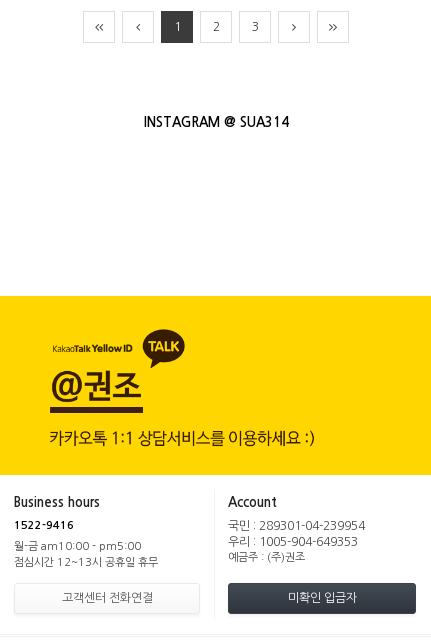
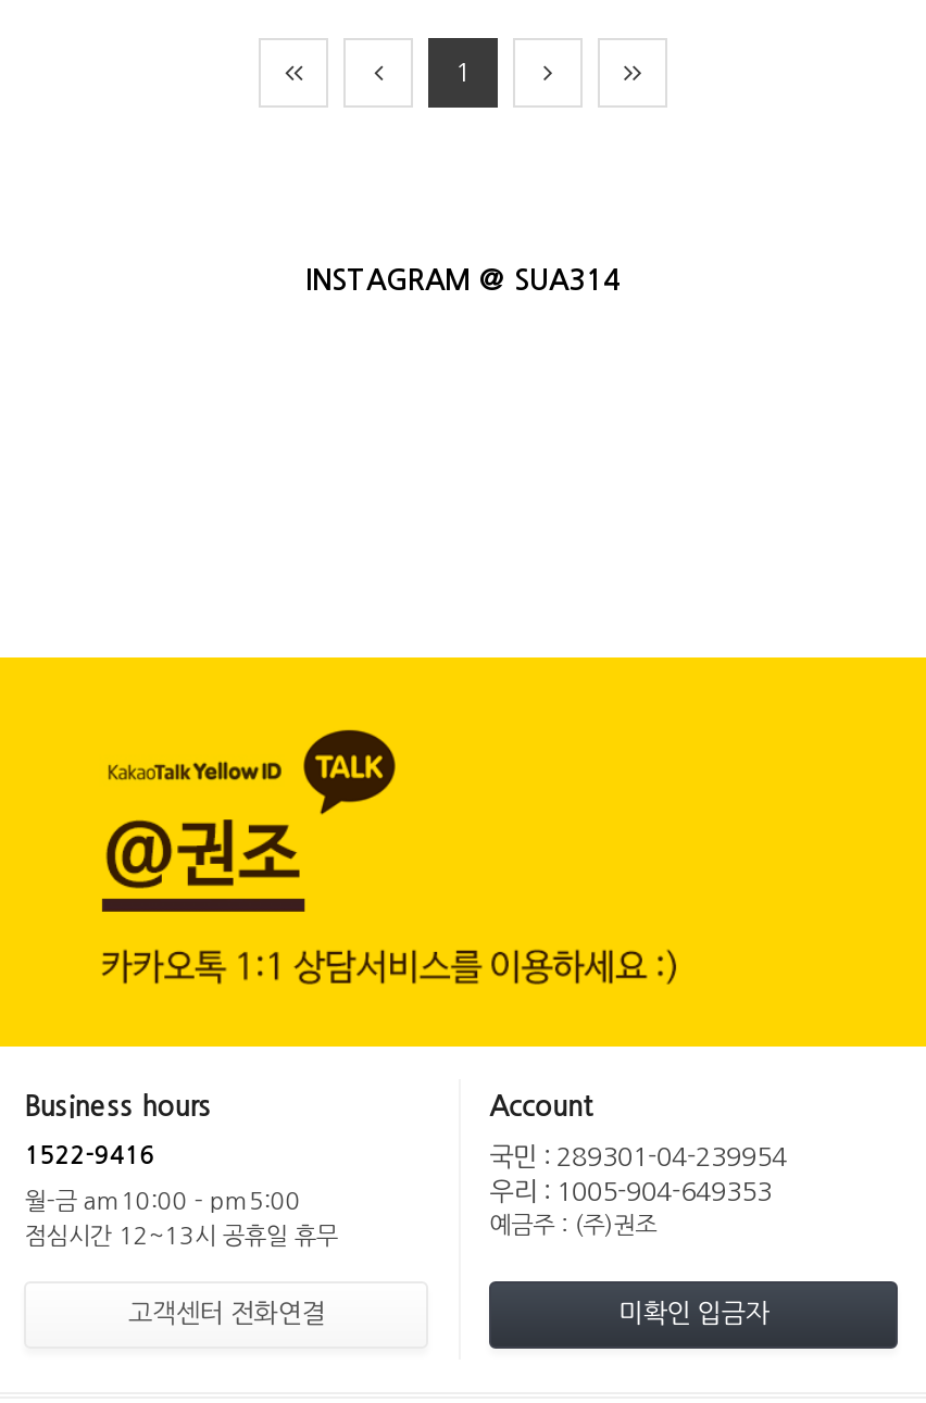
- 2
- 3
